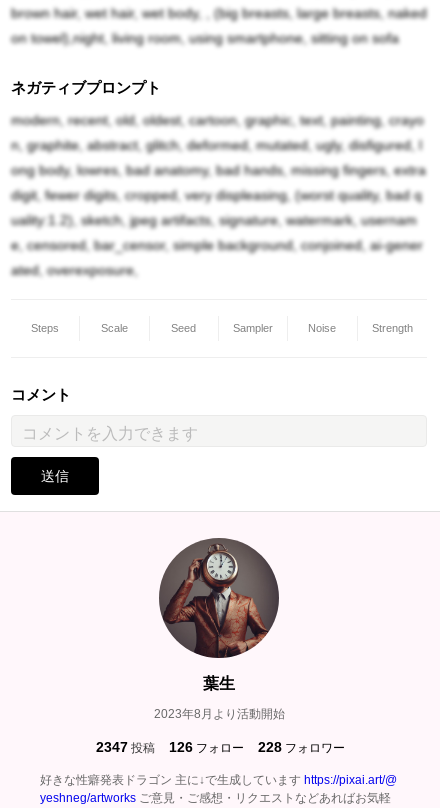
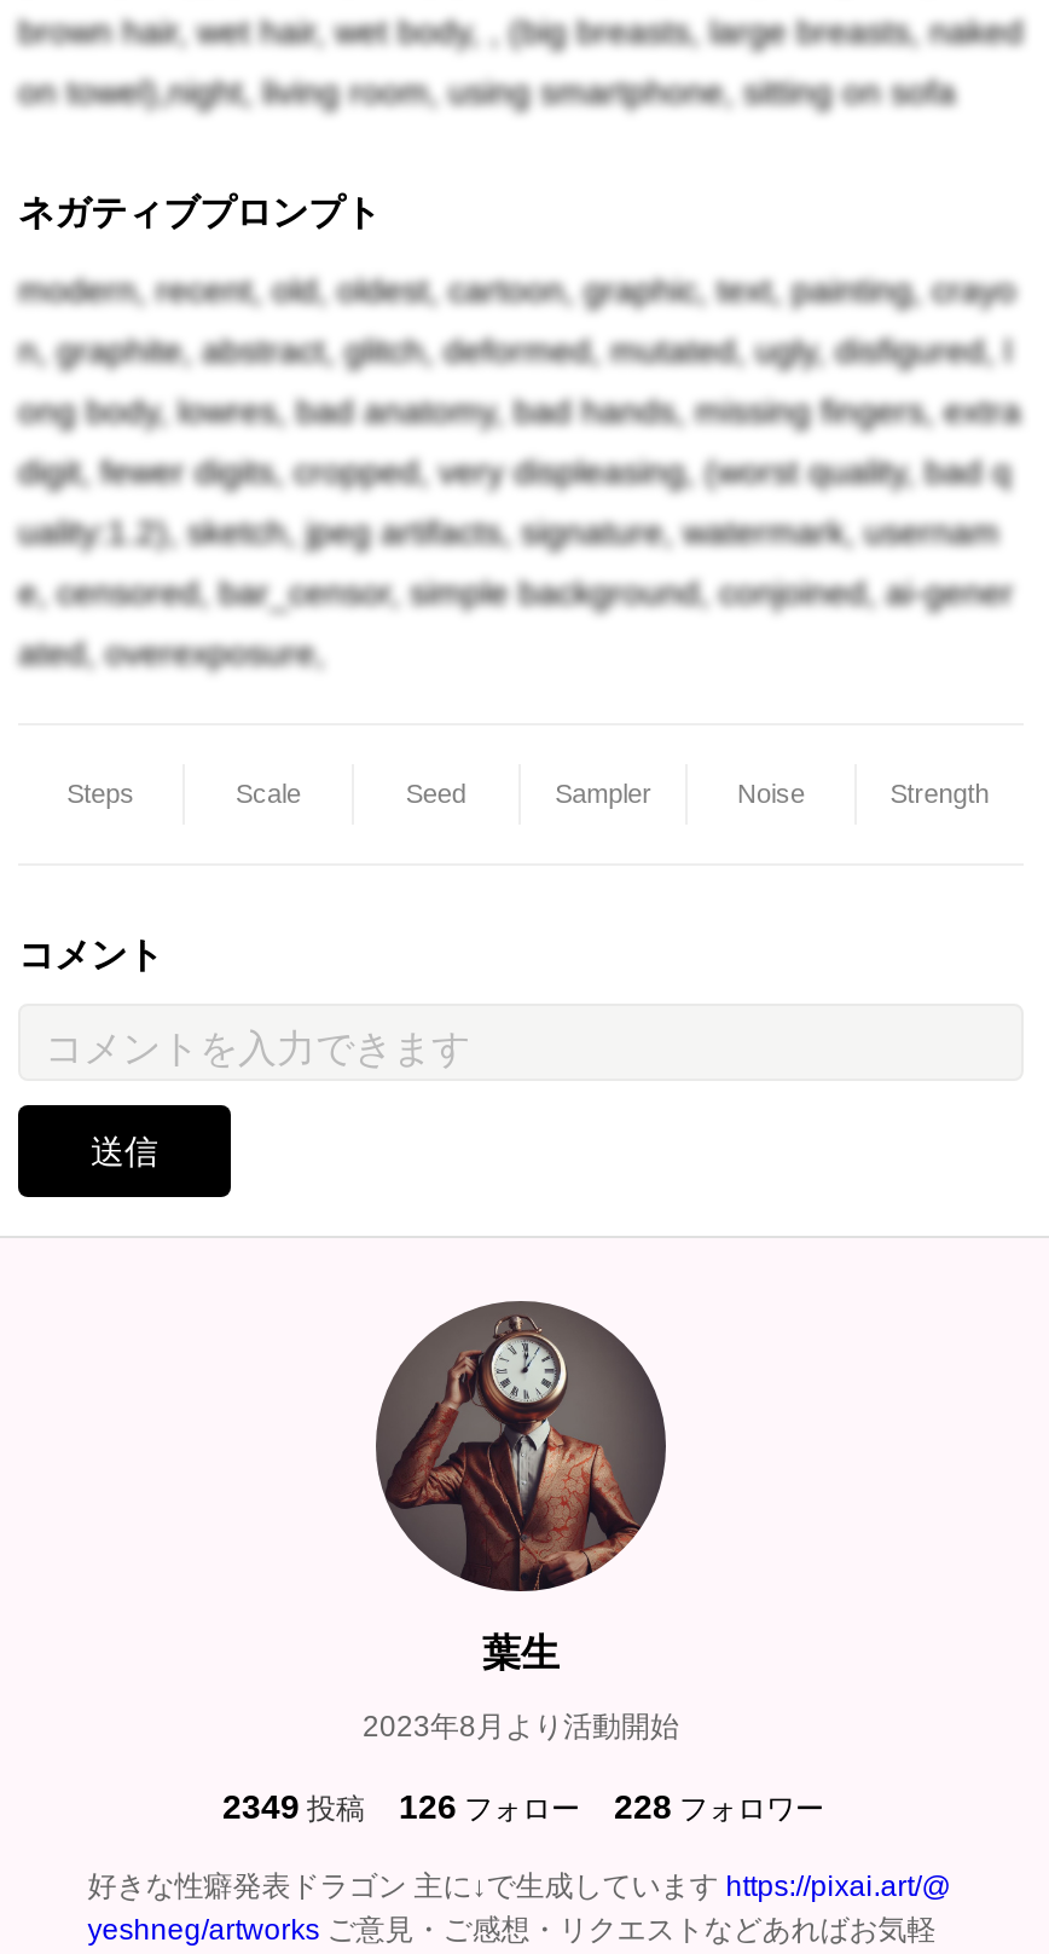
- 2347 投稿 126 フォロー 228 フォロワー
+ 2349 投稿 126 フォロー 228 フォロワー
